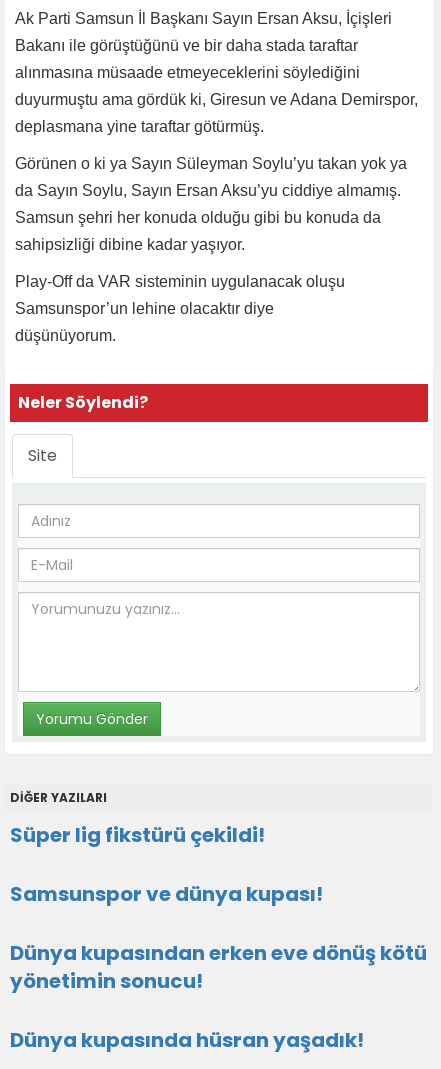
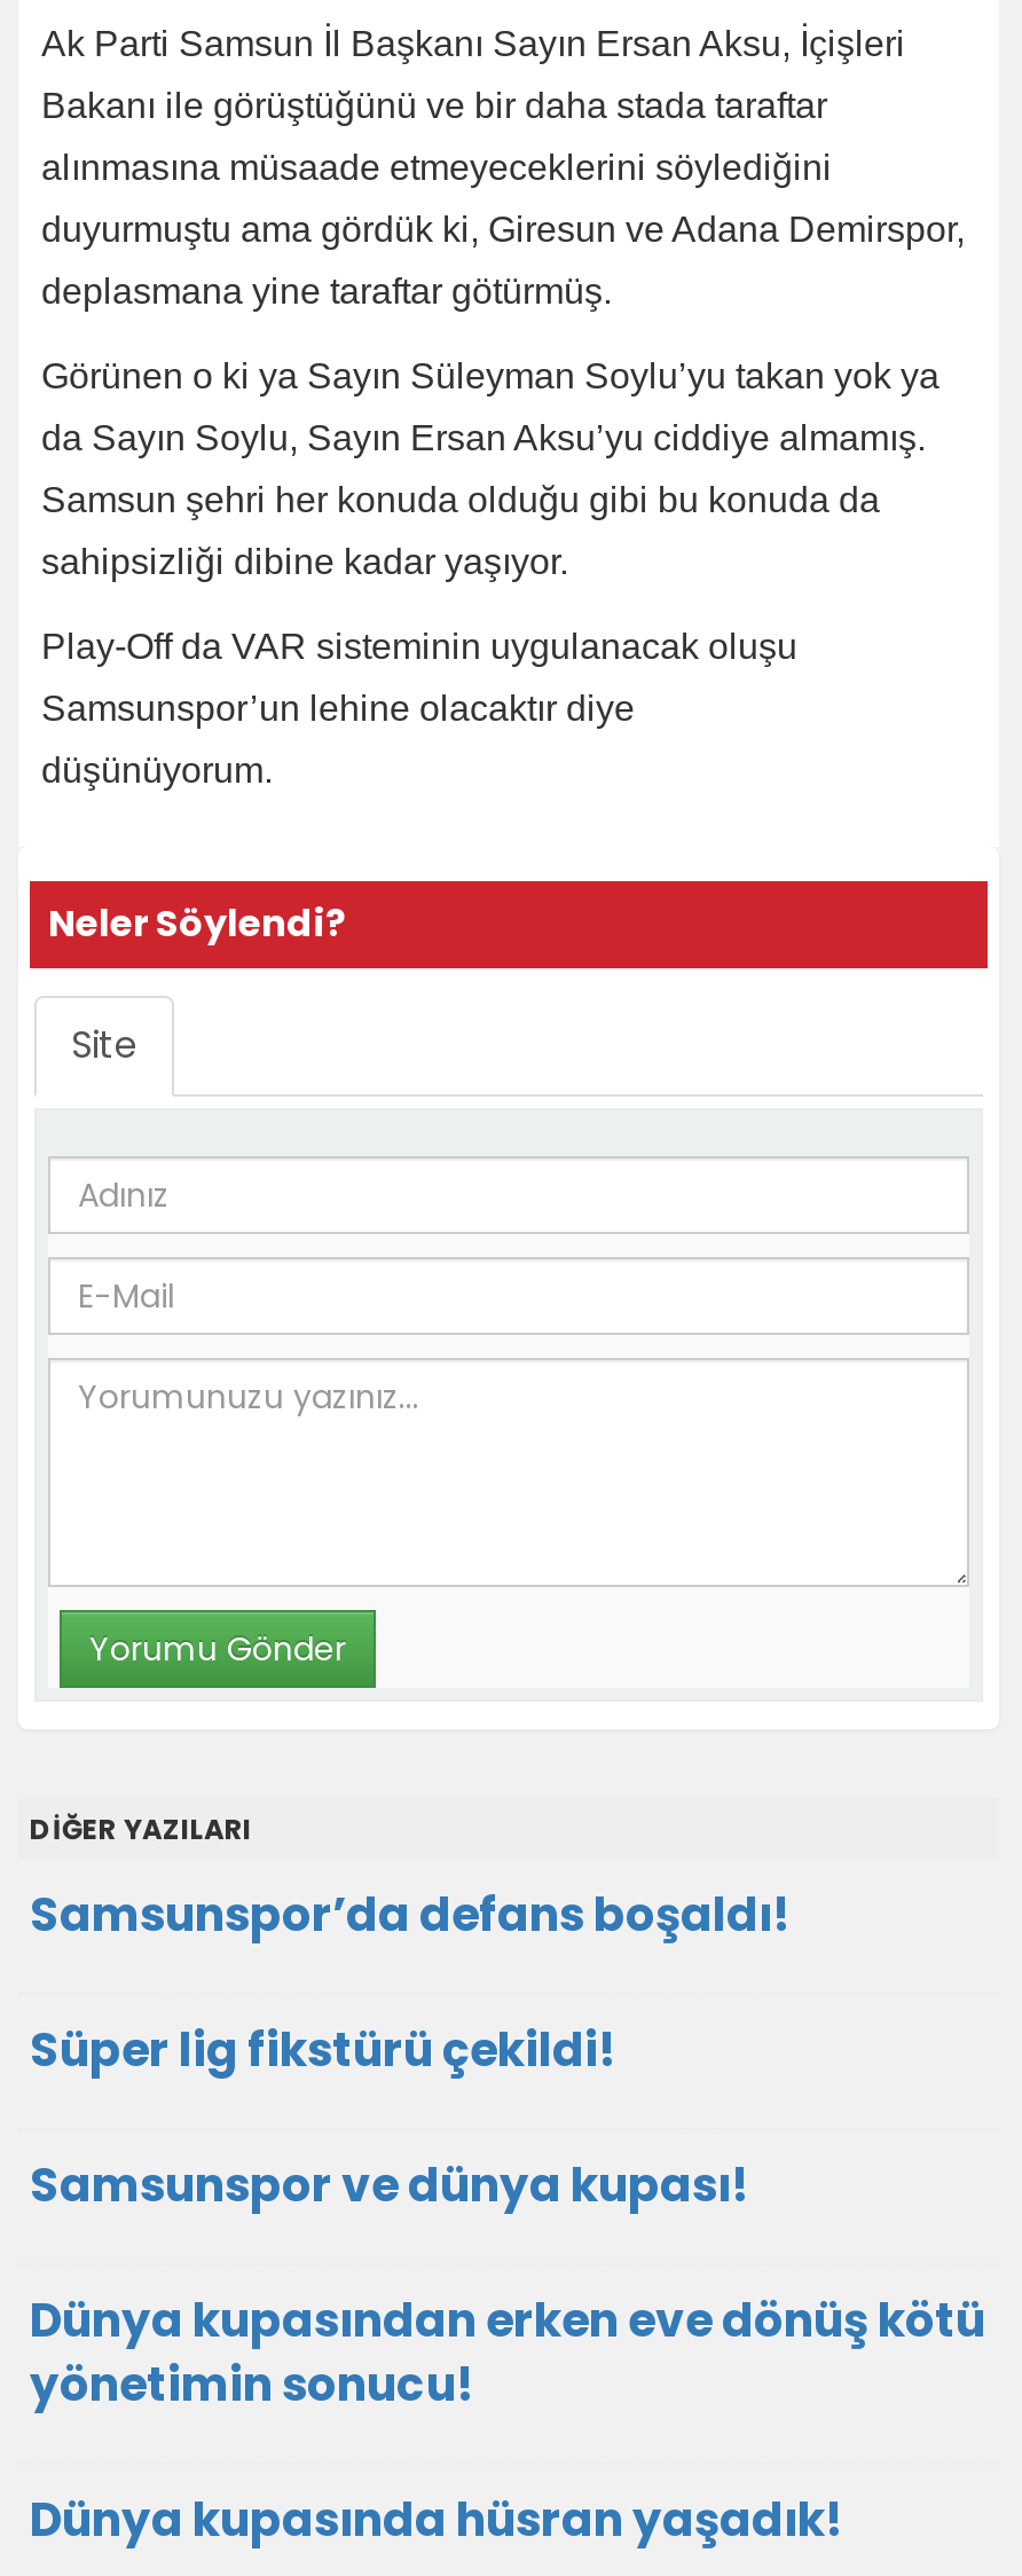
+ Samsunspor’da defans boşaldı!
